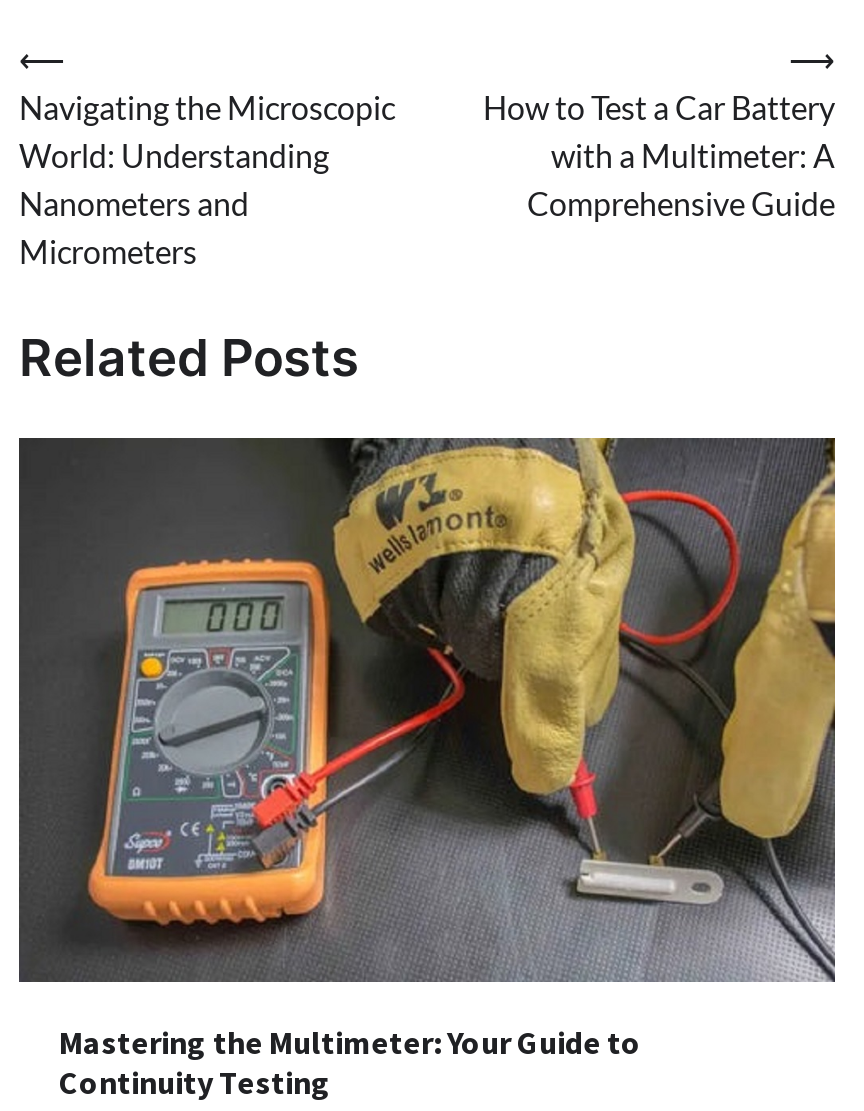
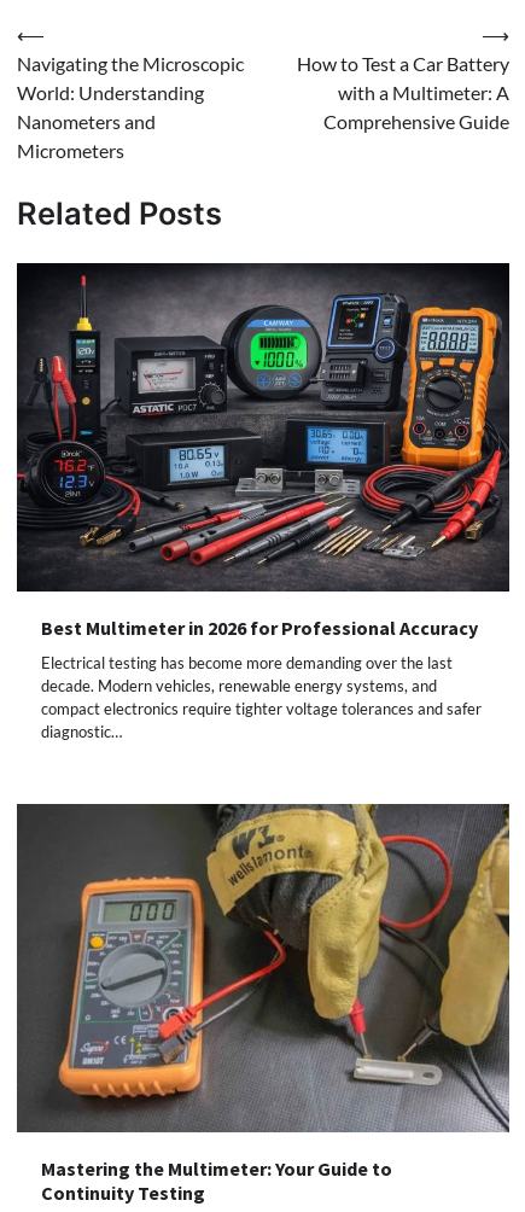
+ [image]
+ Best Multimeter in 2026 for Professional Accuracy
+ Electrical testing has become more demanding over the last
+ decade. Modern vehicles, renewable energy systems, and
+ compact electronics require tighter voltage tolerances and safer
+ diagnostic…
